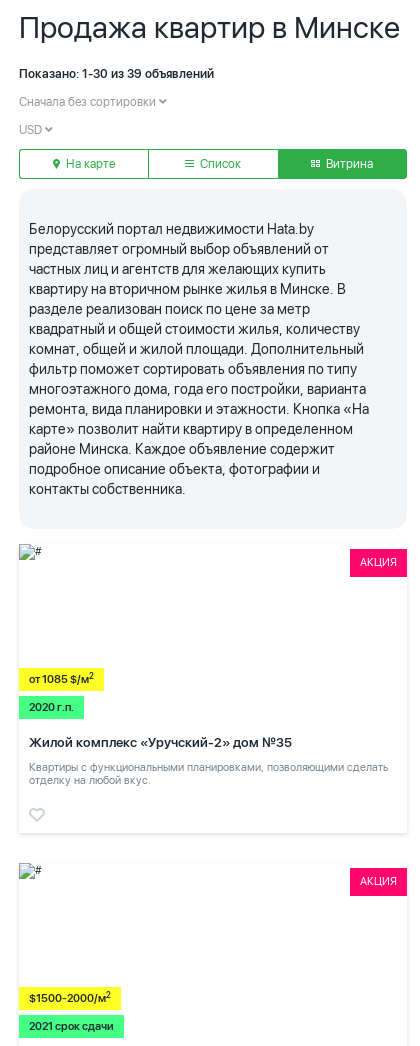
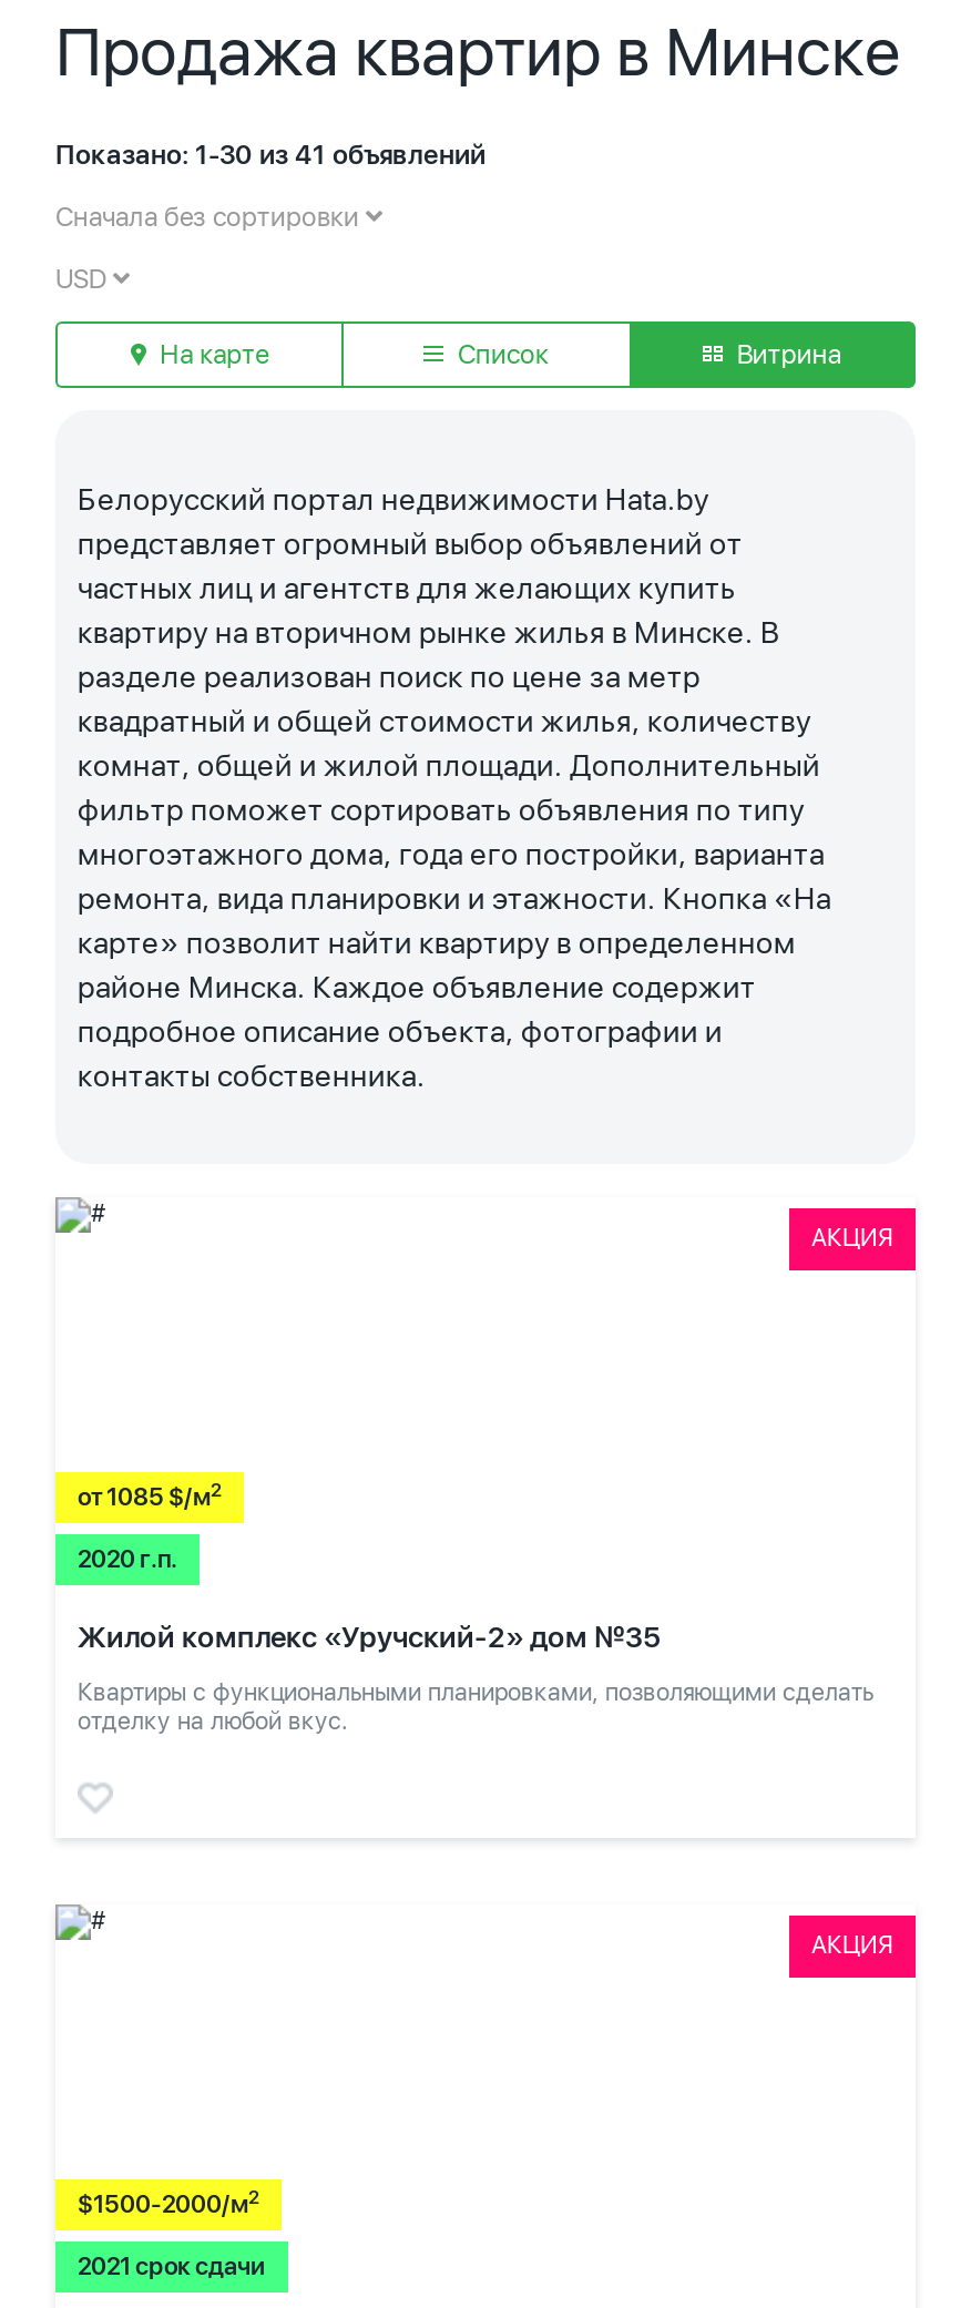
- Показано: 1-30 из 39 объявлений
+ Показано: 1-30 из 41 объявлений
